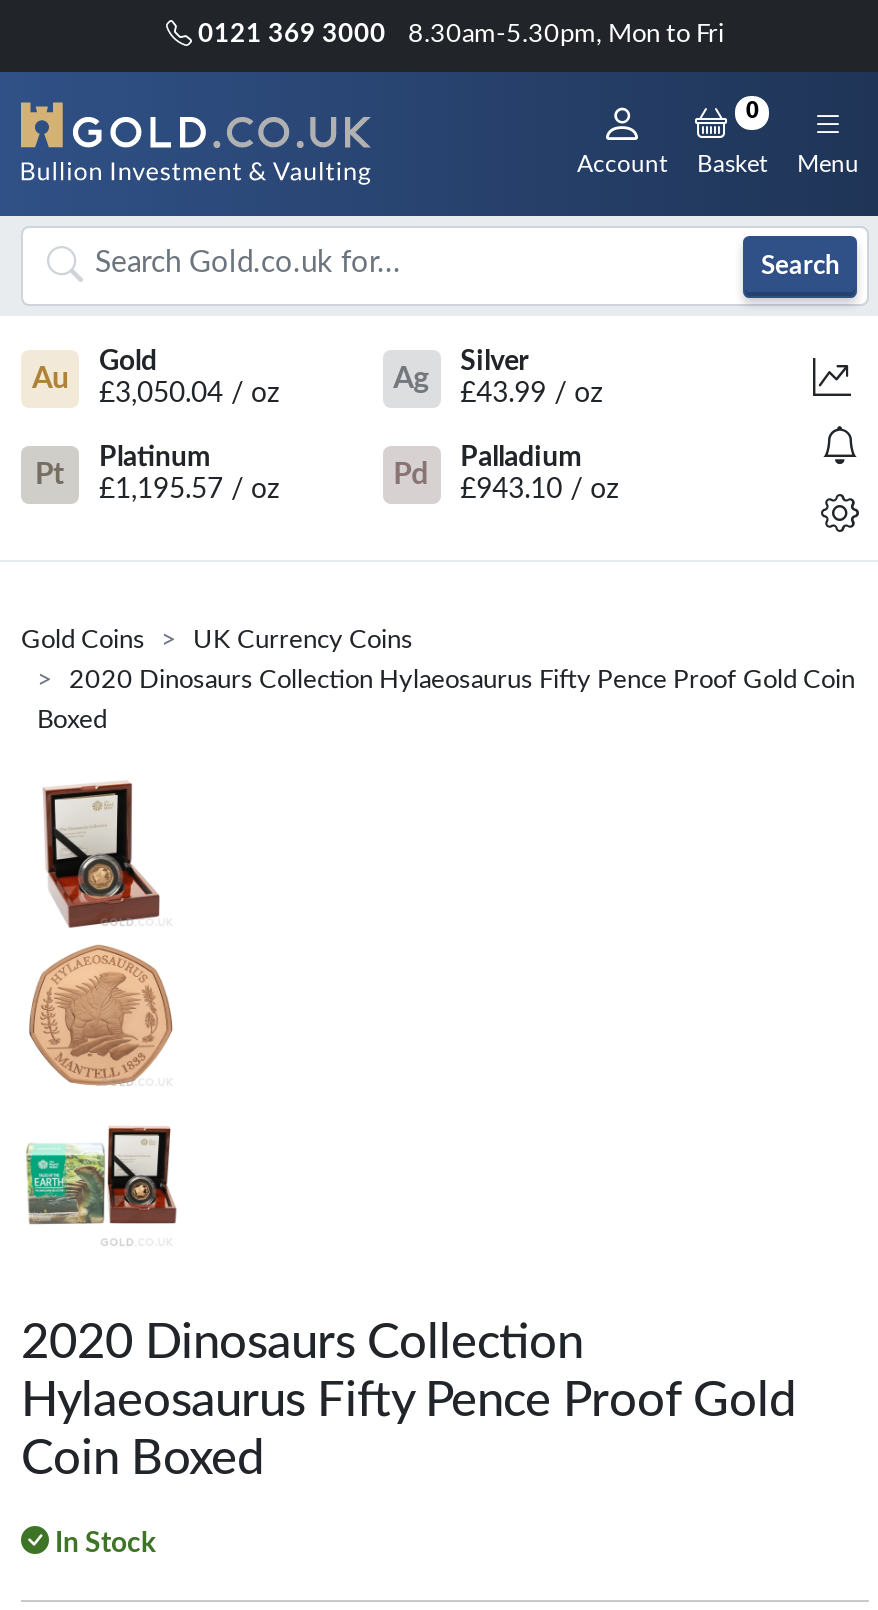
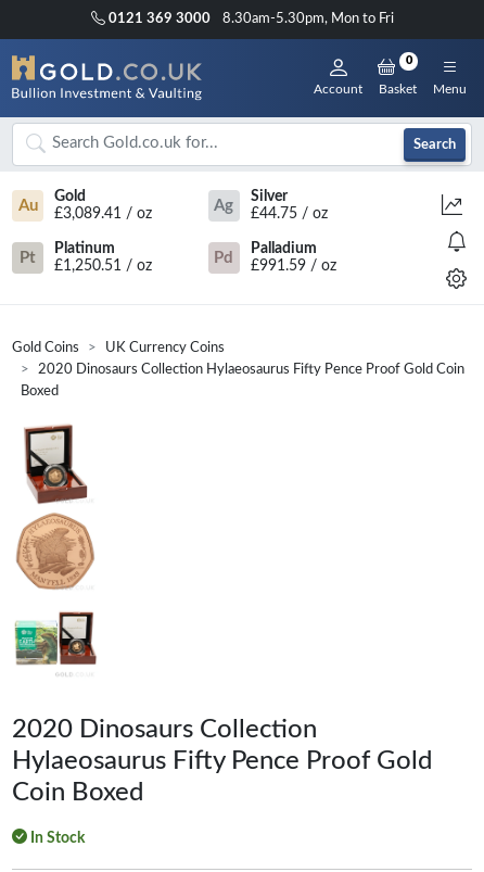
- £3,050.04 / oz
+ £3,089.41 / oz

- £43.99 / oz
+ £44.75 / oz

- £1,195.57 / oz
+ £1,250.51 / oz

- £943.10 / oz
+ £991.59 / oz
